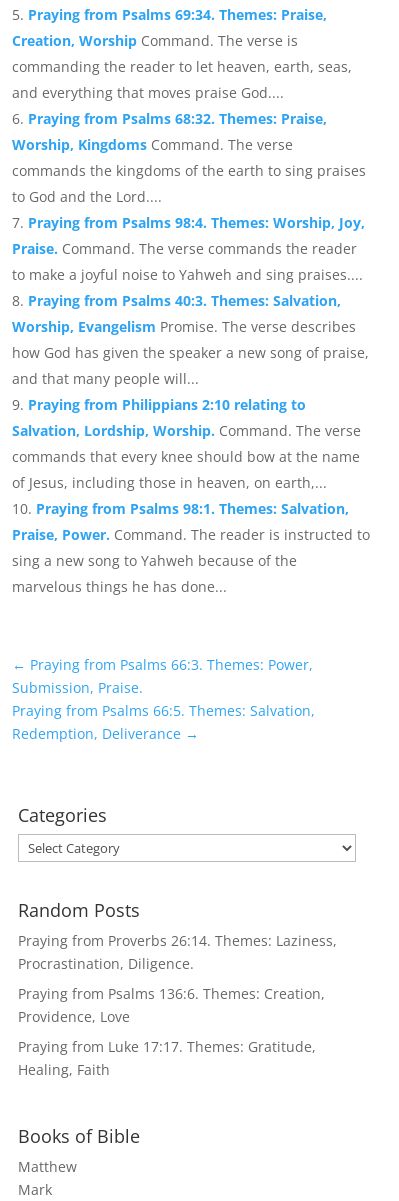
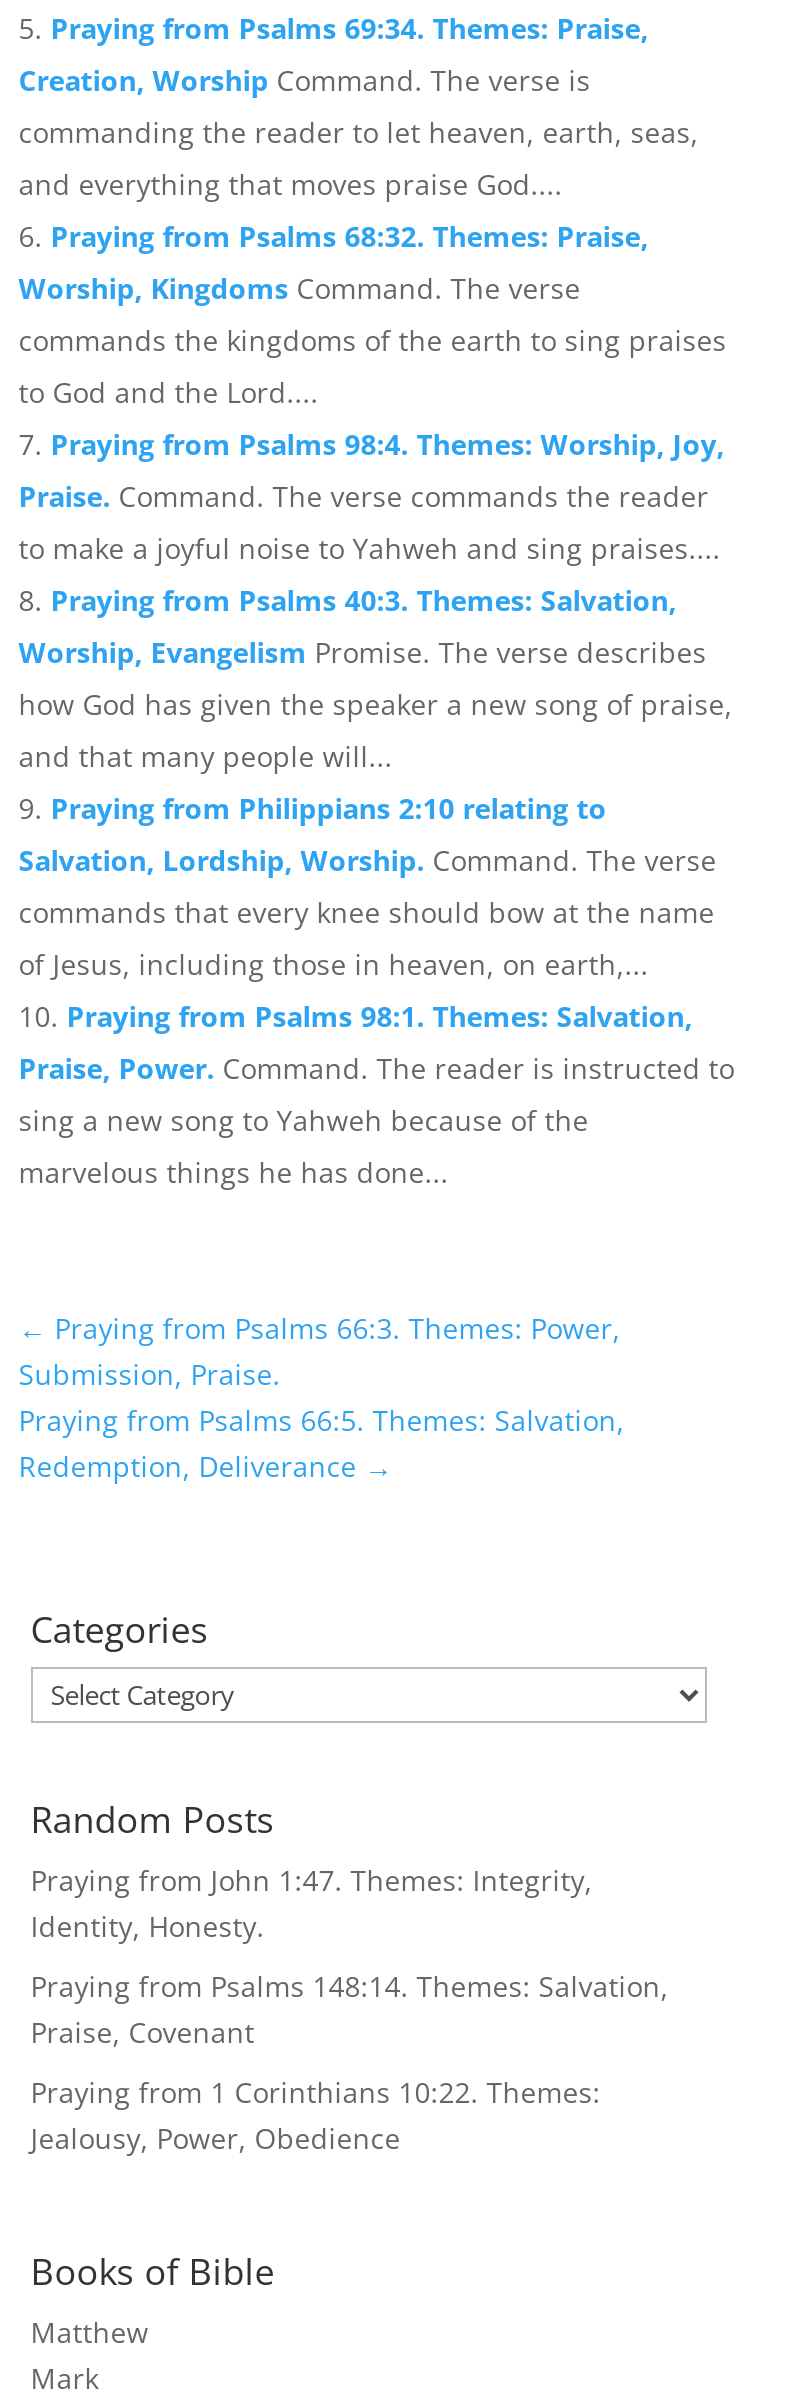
- Praying from Proverbs 26:14. Themes: Laziness,
- Procrastination, Diligence.
+ Praying from John 1:47. Themes: Integrity,
+ Identity, Honesty.

- Praying from Psalms 136:6. Themes: Creation,
- Providence, Love
+ Praying from Psalms 148:14. Themes: Salvation,
+ Praise, Covenant

- Praying from Luke 17:17. Themes: Gratitude,
- Healing, Faith
+ Praying from 1 Corinthians 10:22. Themes:
+ Jealousy, Power, Obedience
